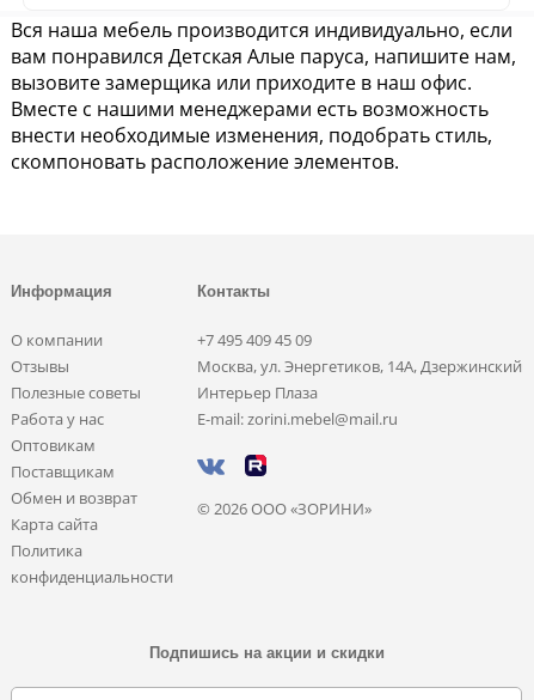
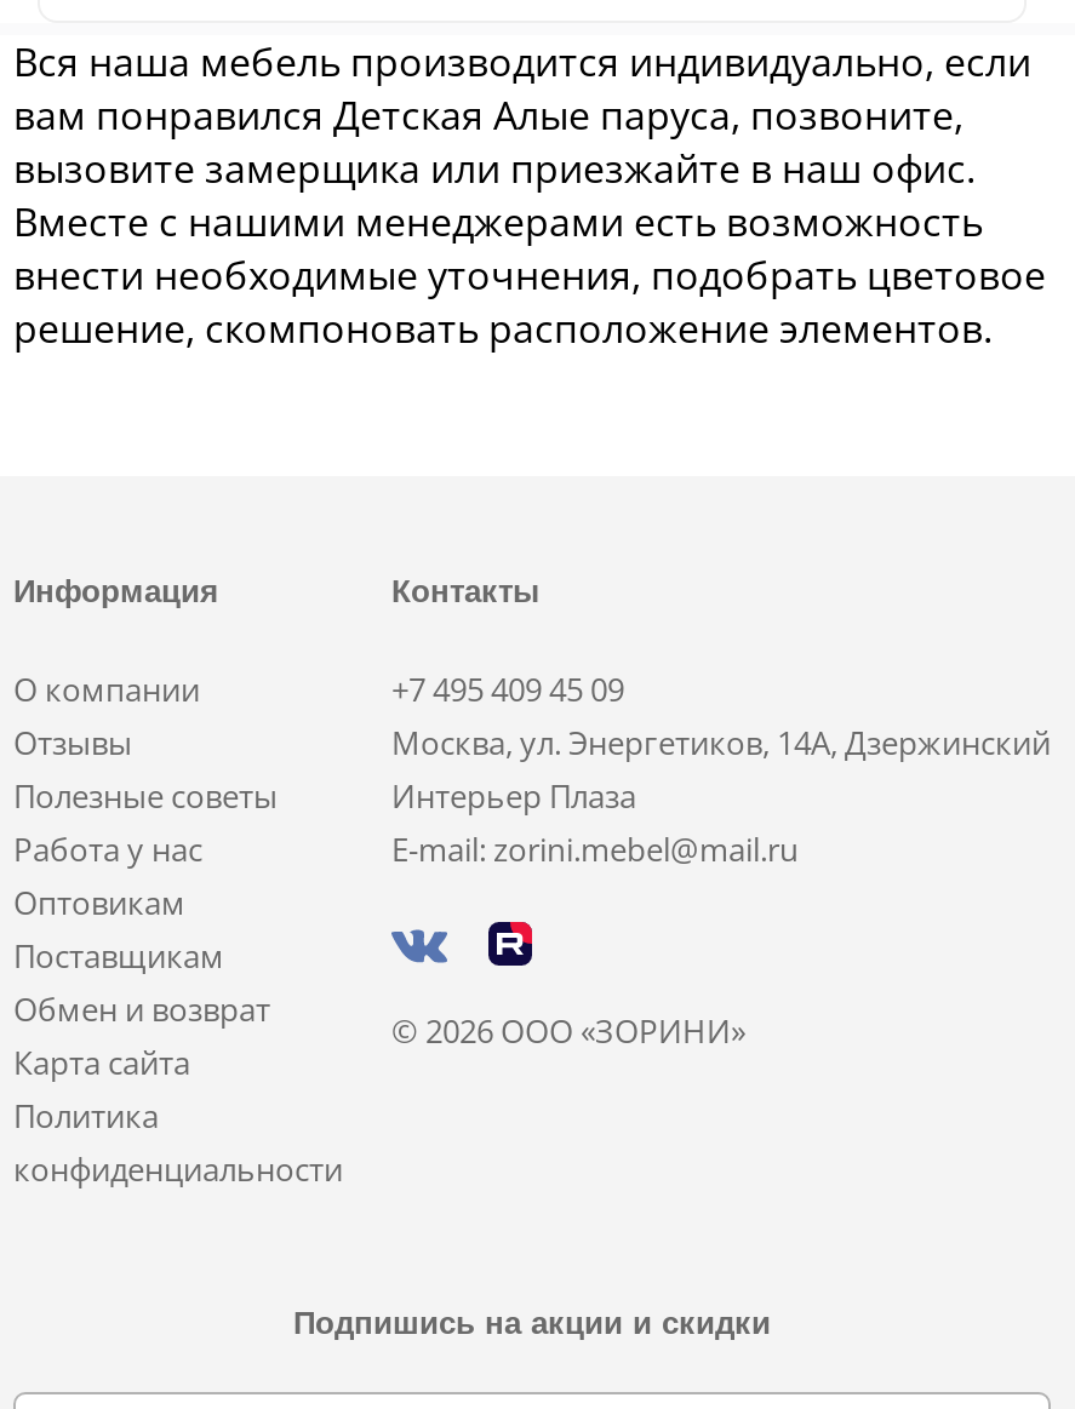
- вам понравился Детская Алые паруса, напишите нам,
- вызовите замерщика или приходите в наш офис.
+ вам понравился Детская Алые паруса, позвоните,
+ вызовите замерщика или приезжайте в наш офис.

- внести необходимые изменения, подобрать стиль,
- скомпоновать расположение элементов.
+ внести необходимые уточнения, подобрать цветовое
+ решение, скомпоновать расположение элементов.
